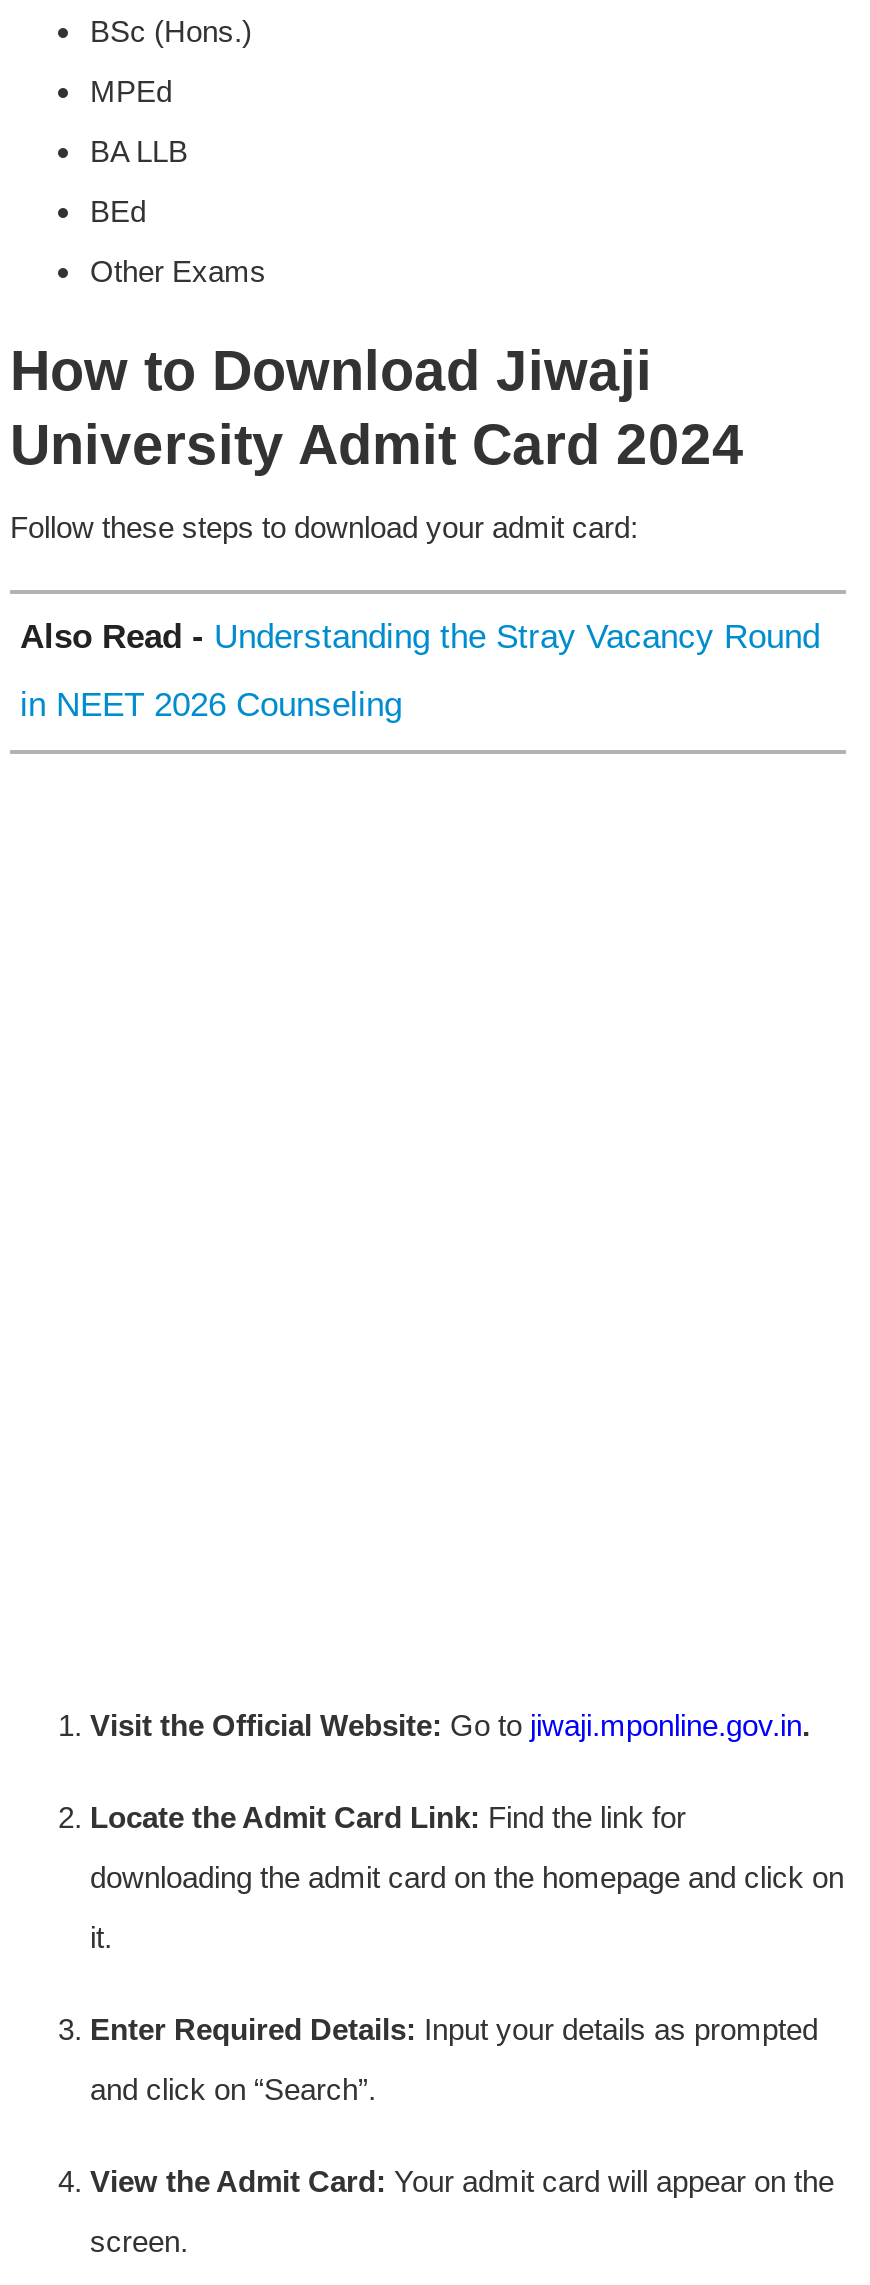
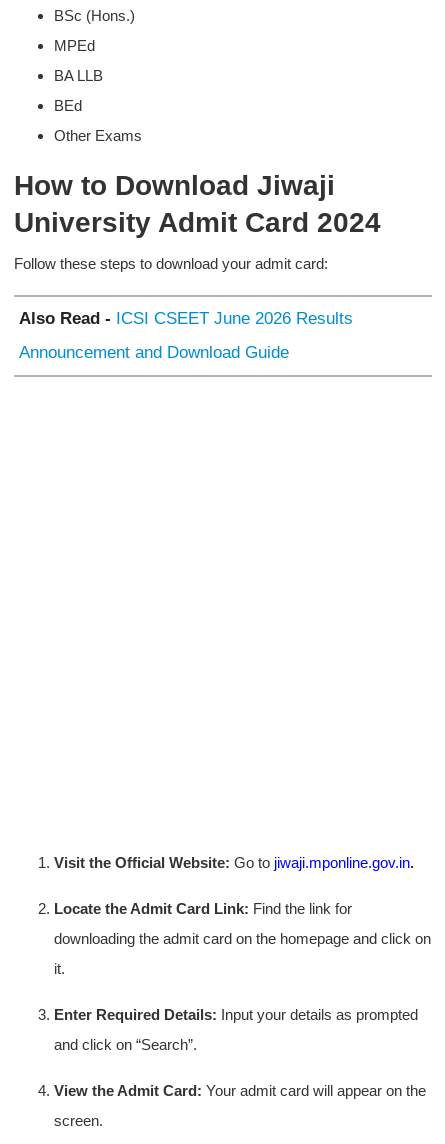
- Also Read - Understanding the Stray Vacancy Round
+ Also Read - ICSI CSEET June 2026 Results

- in NEET 2026 Counseling
+ Announcement and Download Guide
